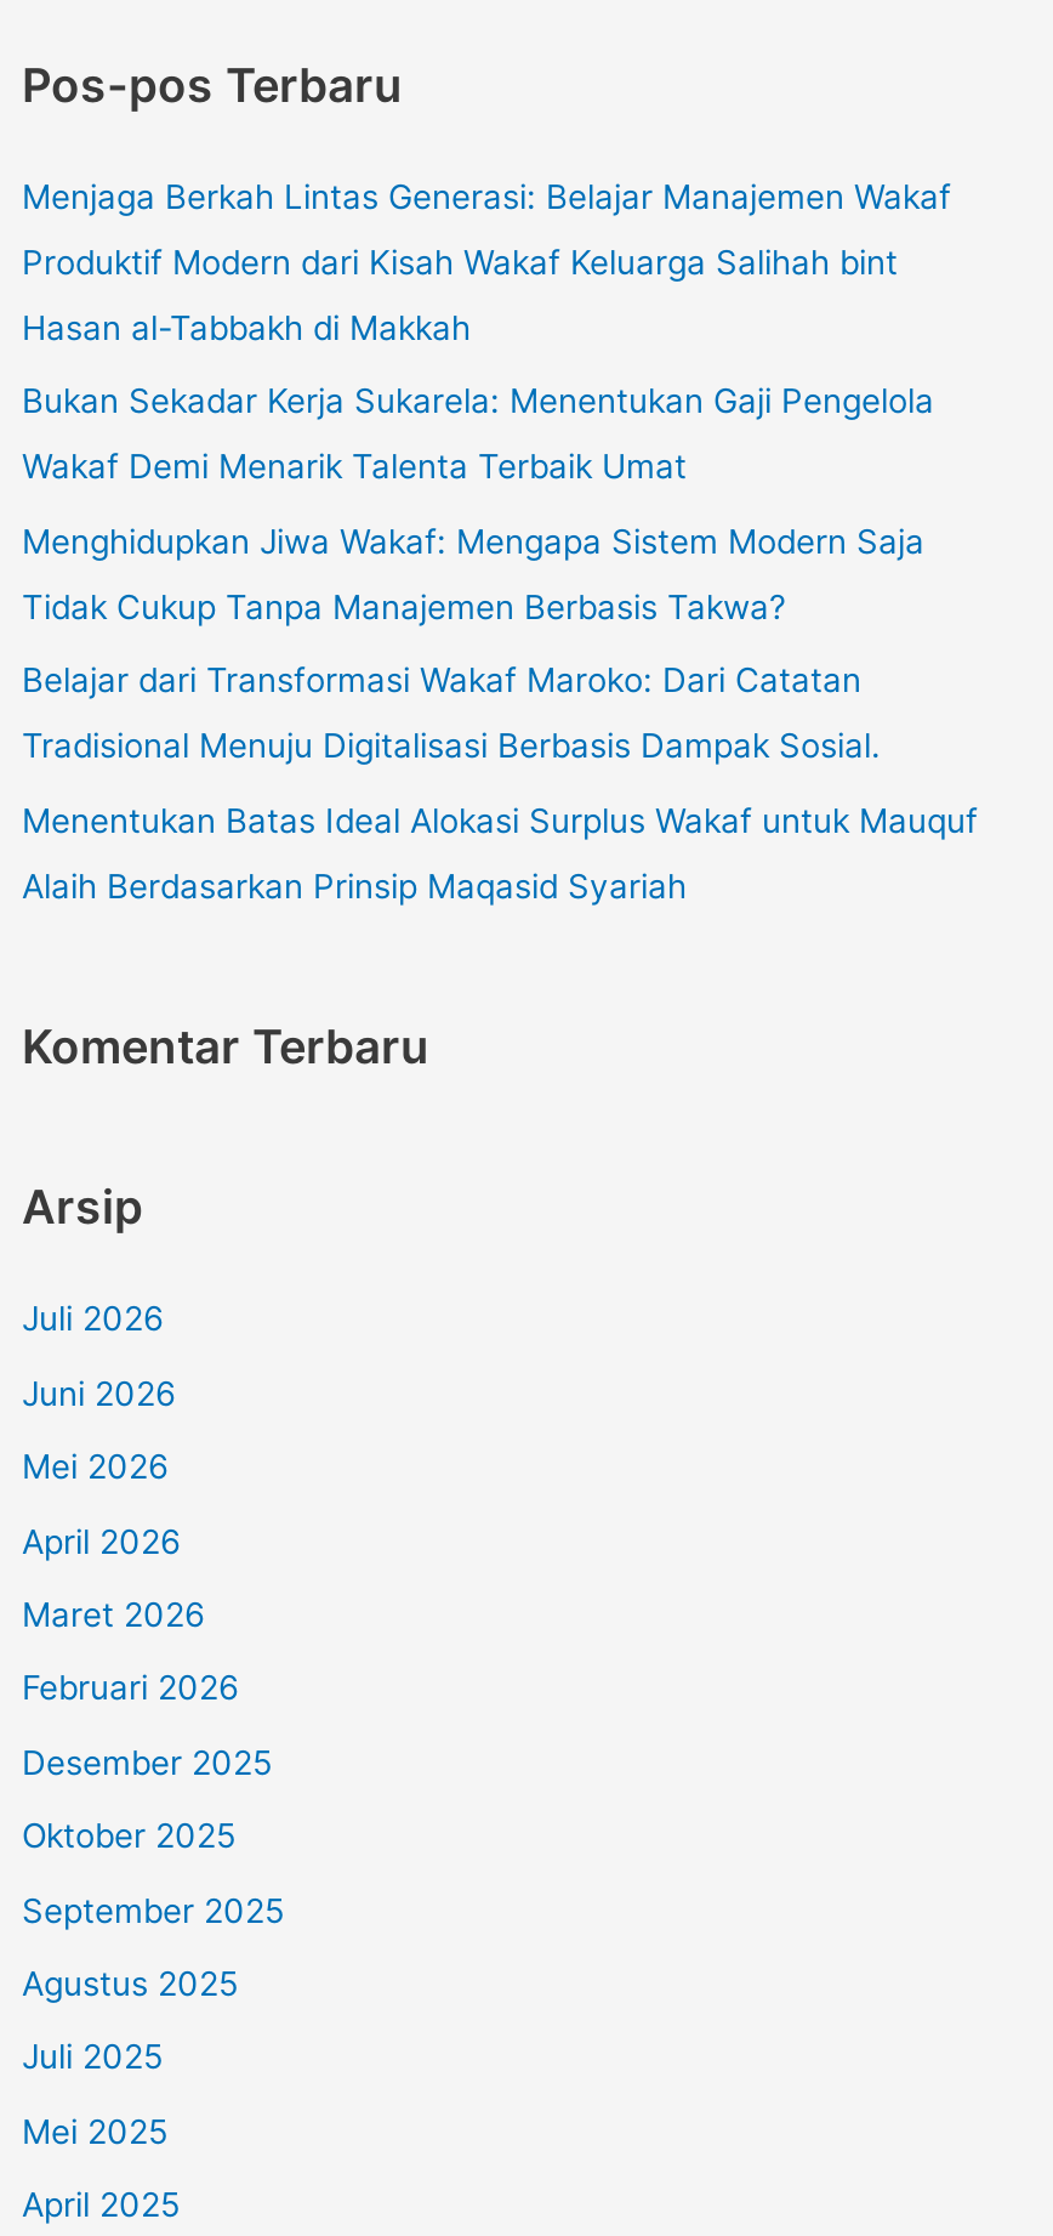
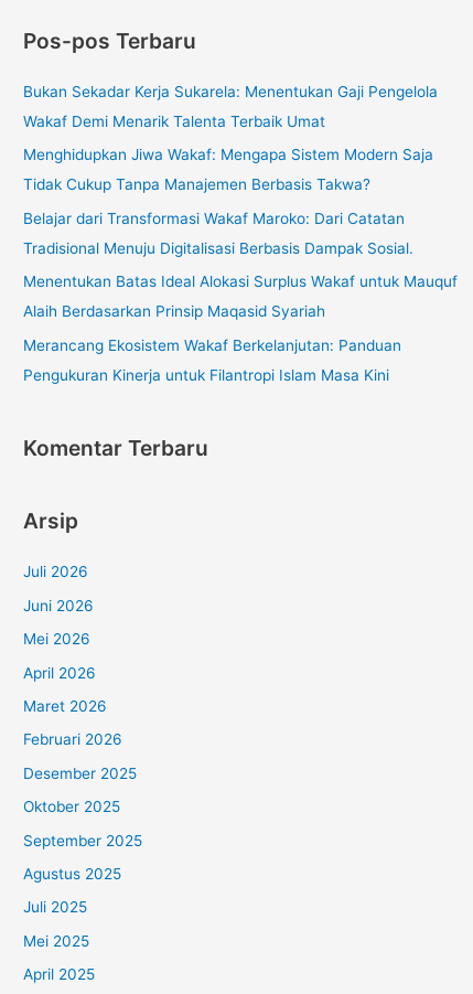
- Menjaga Berkah Lintas Generasi: Belajar Manajemen Wakaf
- Produktif Modern dari Kisah Wakaf Keluarga Salihah bint
- Hasan al-Tabbakh di Makkah

moved up: Bukan Sekadar Kerja Sukarela: Menentukan Gaji Pengelola | Wakaf Demi Menarik Talenta Terbaik Umat | Menghidupkan Jiwa Wakaf: Mengapa Sistem Modern Saja | Tidak Cukup Tanpa Manajemen Berbasis Takwa? | Belajar dari Transformasi Wakaf Maroko: Dari Catatan | Tradisional Menuju Digitalisasi Berbasis Dampak Sosial. | Menentukan Batas Ideal Alokasi Surplus Wakaf untuk Mauquf | Alaih Berdasarkan Prinsip Maqasid Syariah

+ Merancang Ekosistem Wakaf Berkelanjutan: Panduan
+ Pengukuran Kinerja untuk Filantropi Islam Masa Kini
